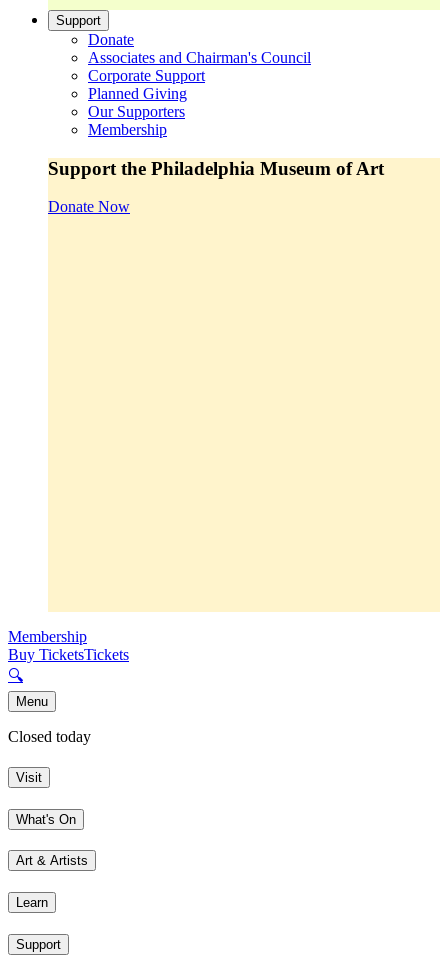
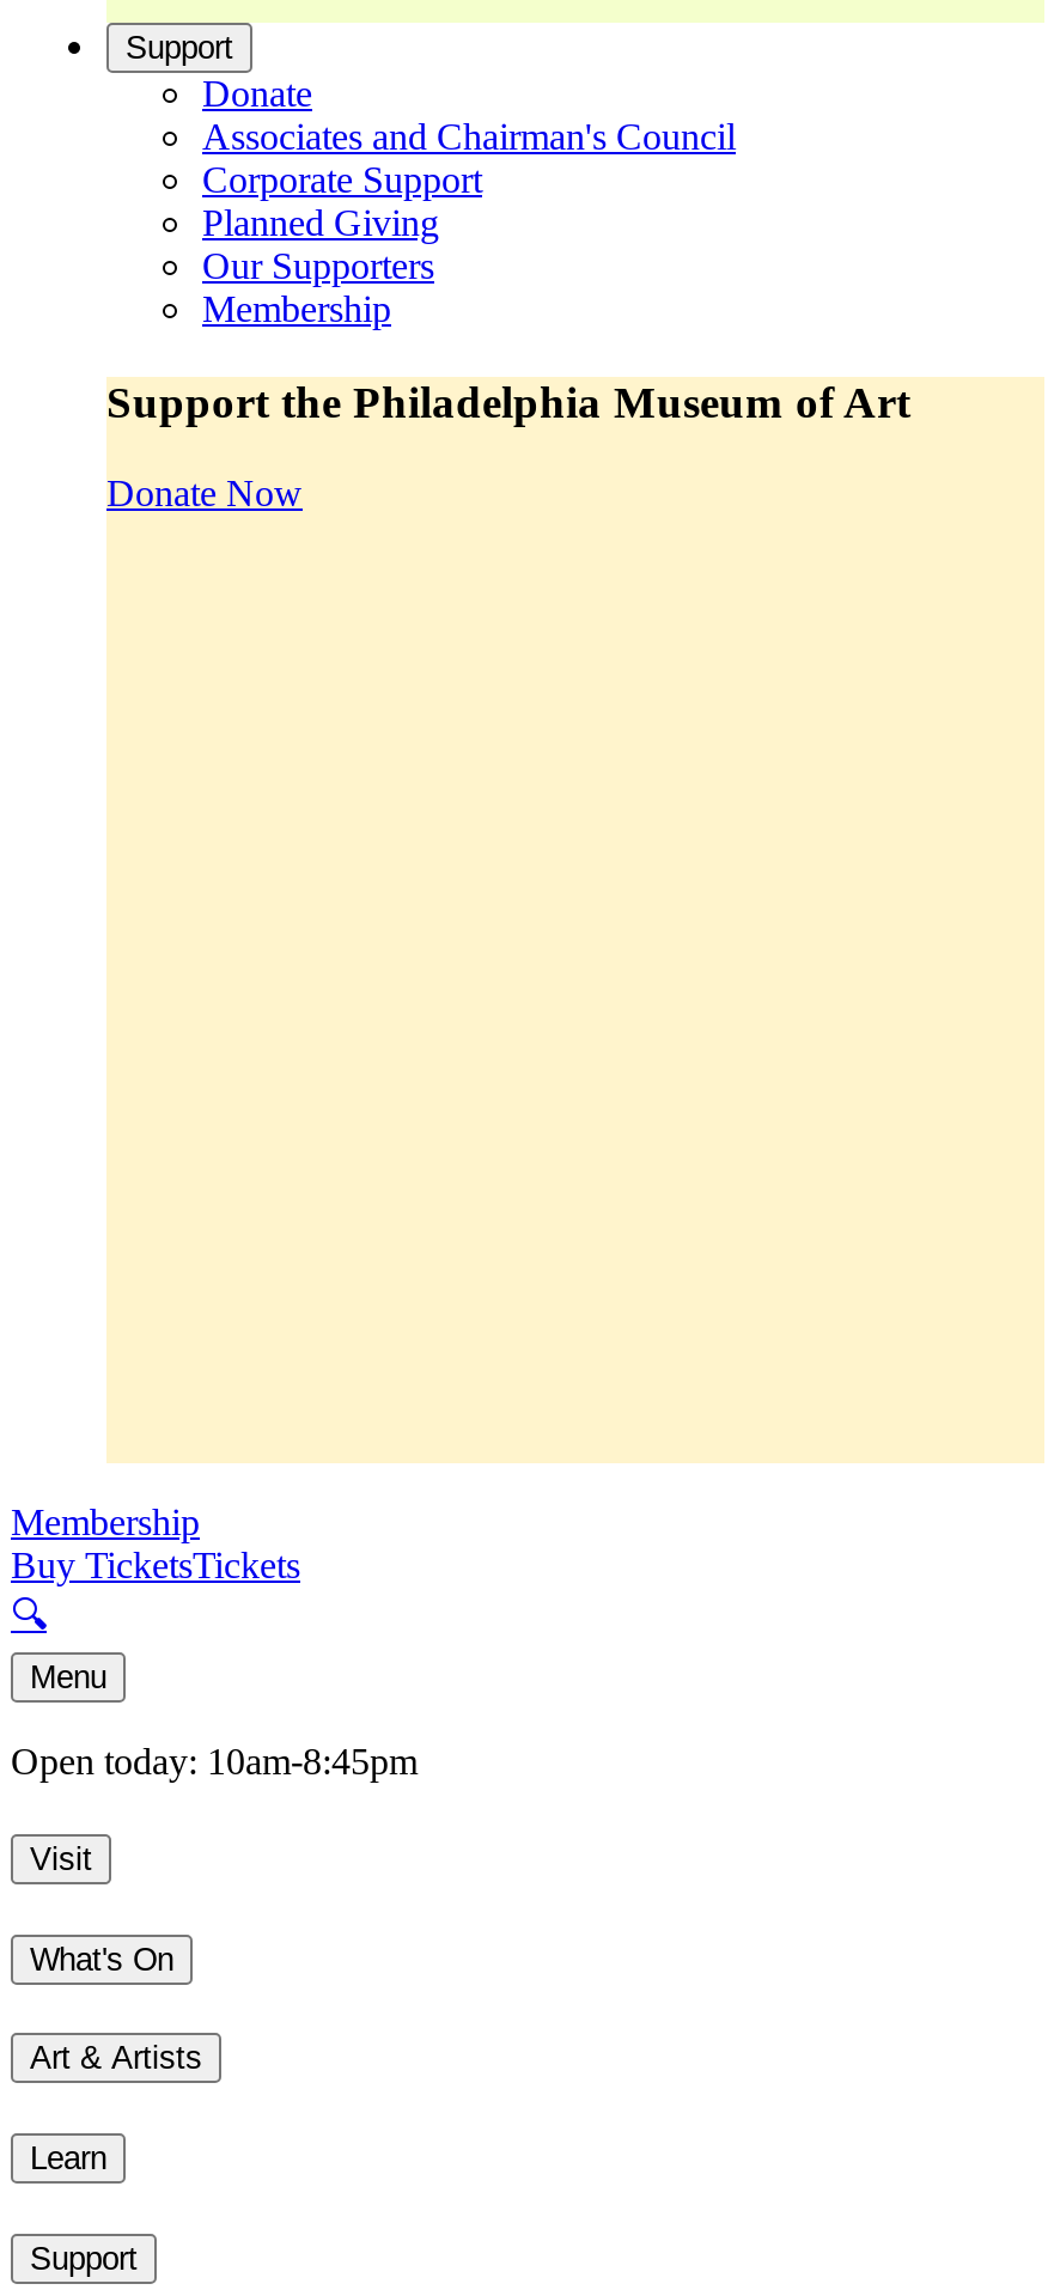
- Closed today
+ Open today: 10am-8:45pm
